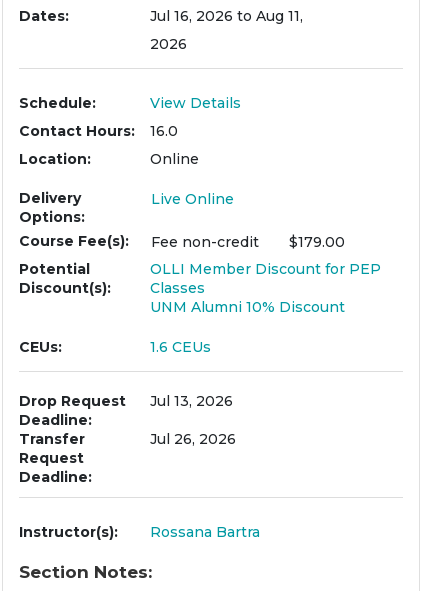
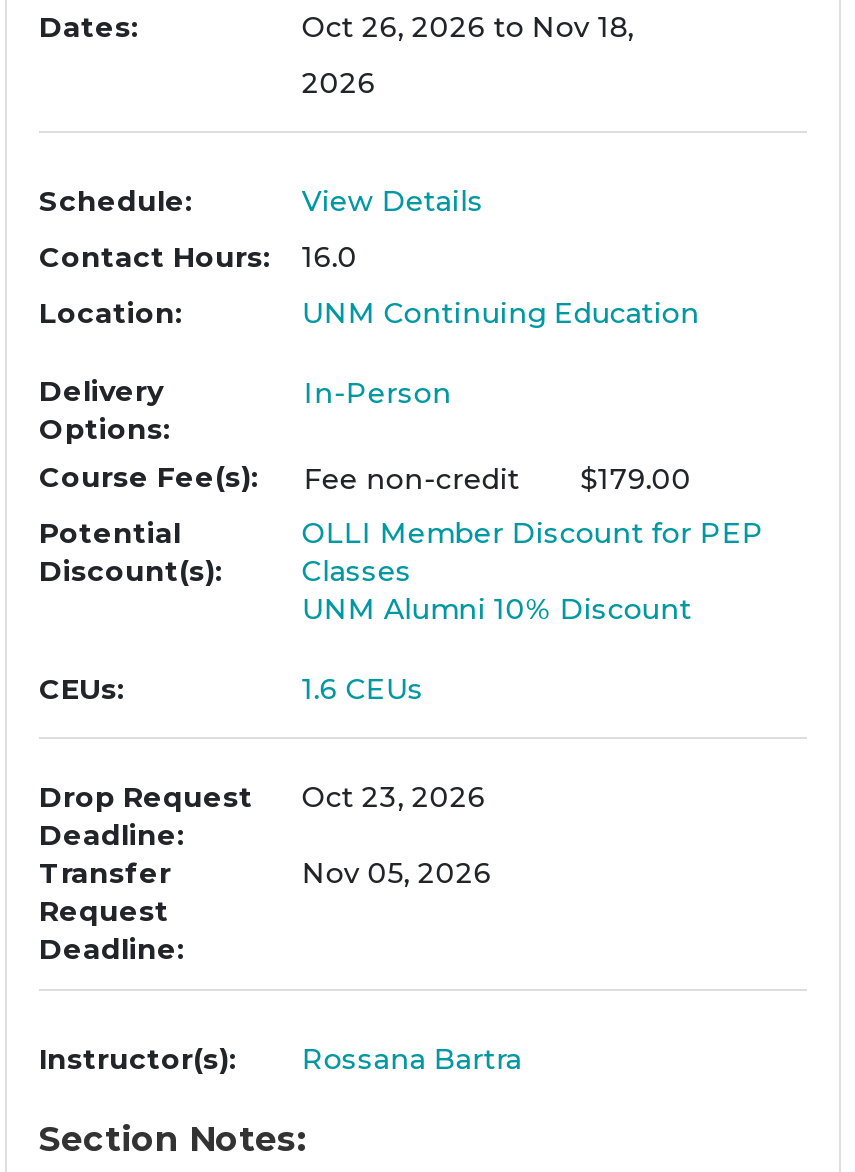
- Jul 16, 2026 to Aug 11,
+ Oct 26, 2026 to Nov 18,

- Online
+ UNM Continuing Education

- Live Online
+ In-Person

- Drop Request Jul 13, 2026
+ Drop Request Oct 23, 2026

- Jul 26, 2026
+ Nov 05, 2026
